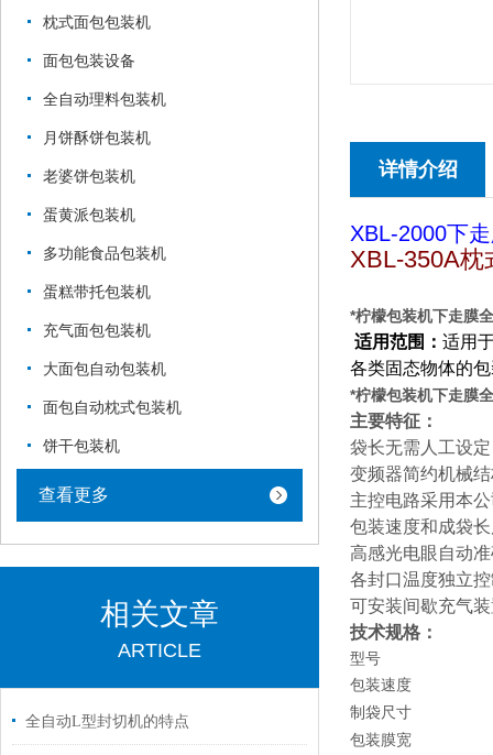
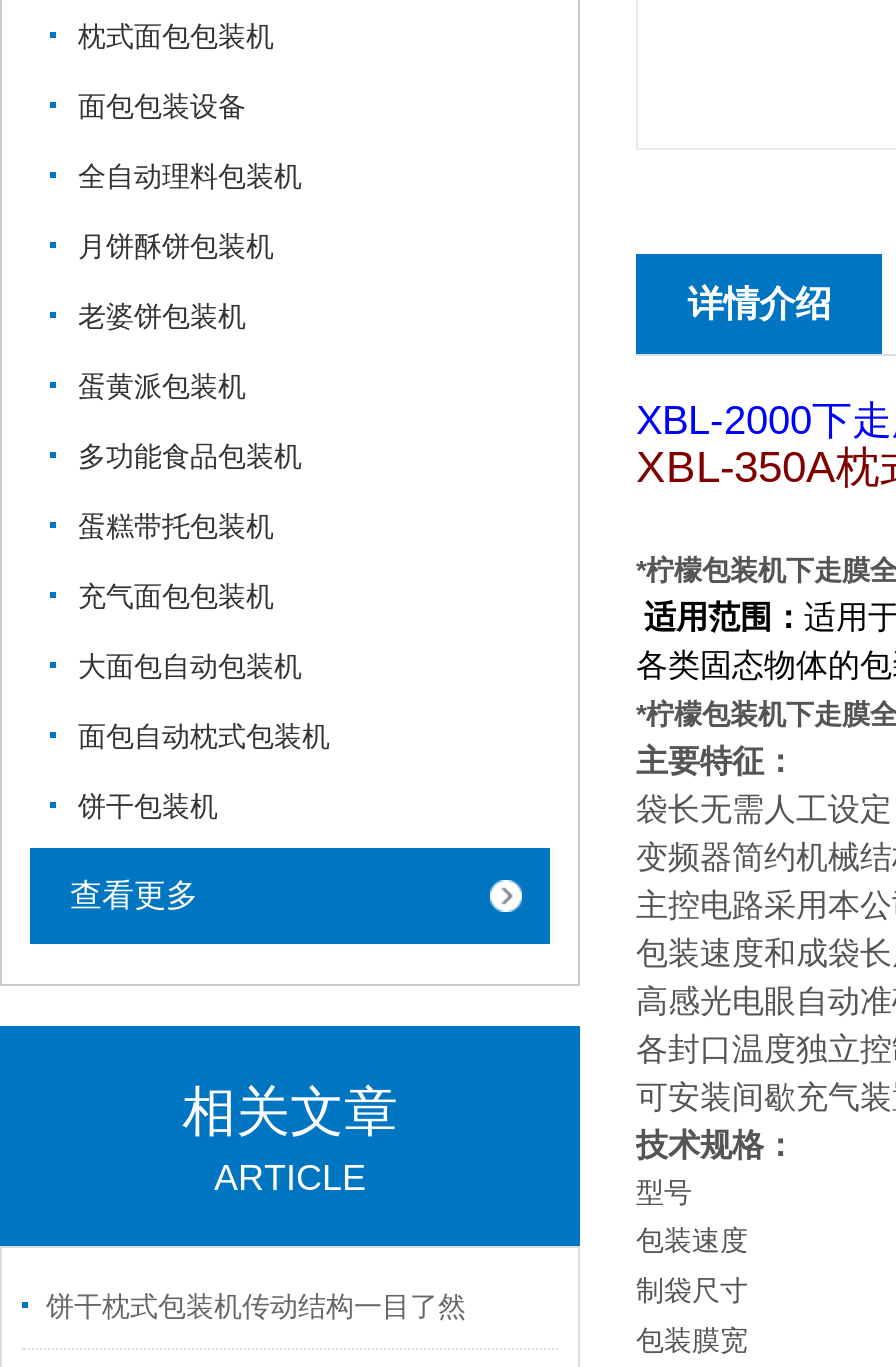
- 全自动L型封切机的特点
+ 饼干枕式包装机传动结构一目了然
